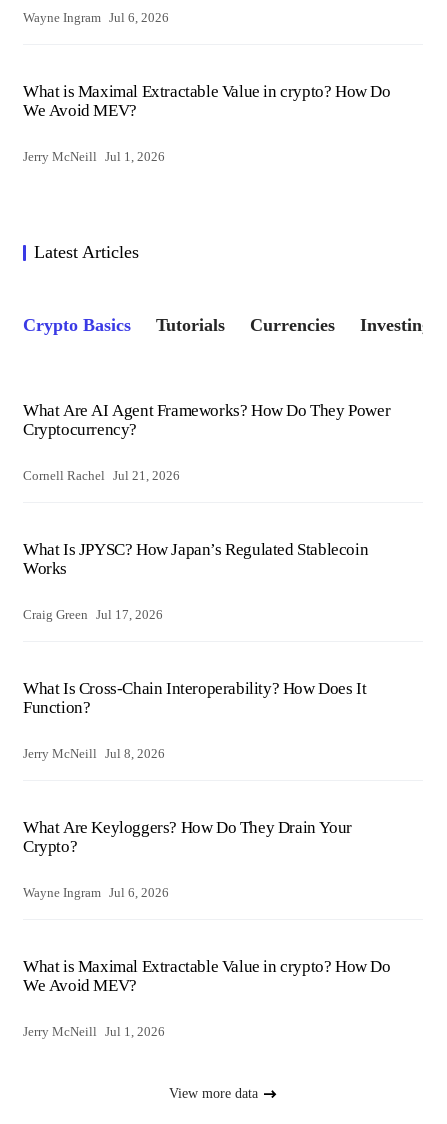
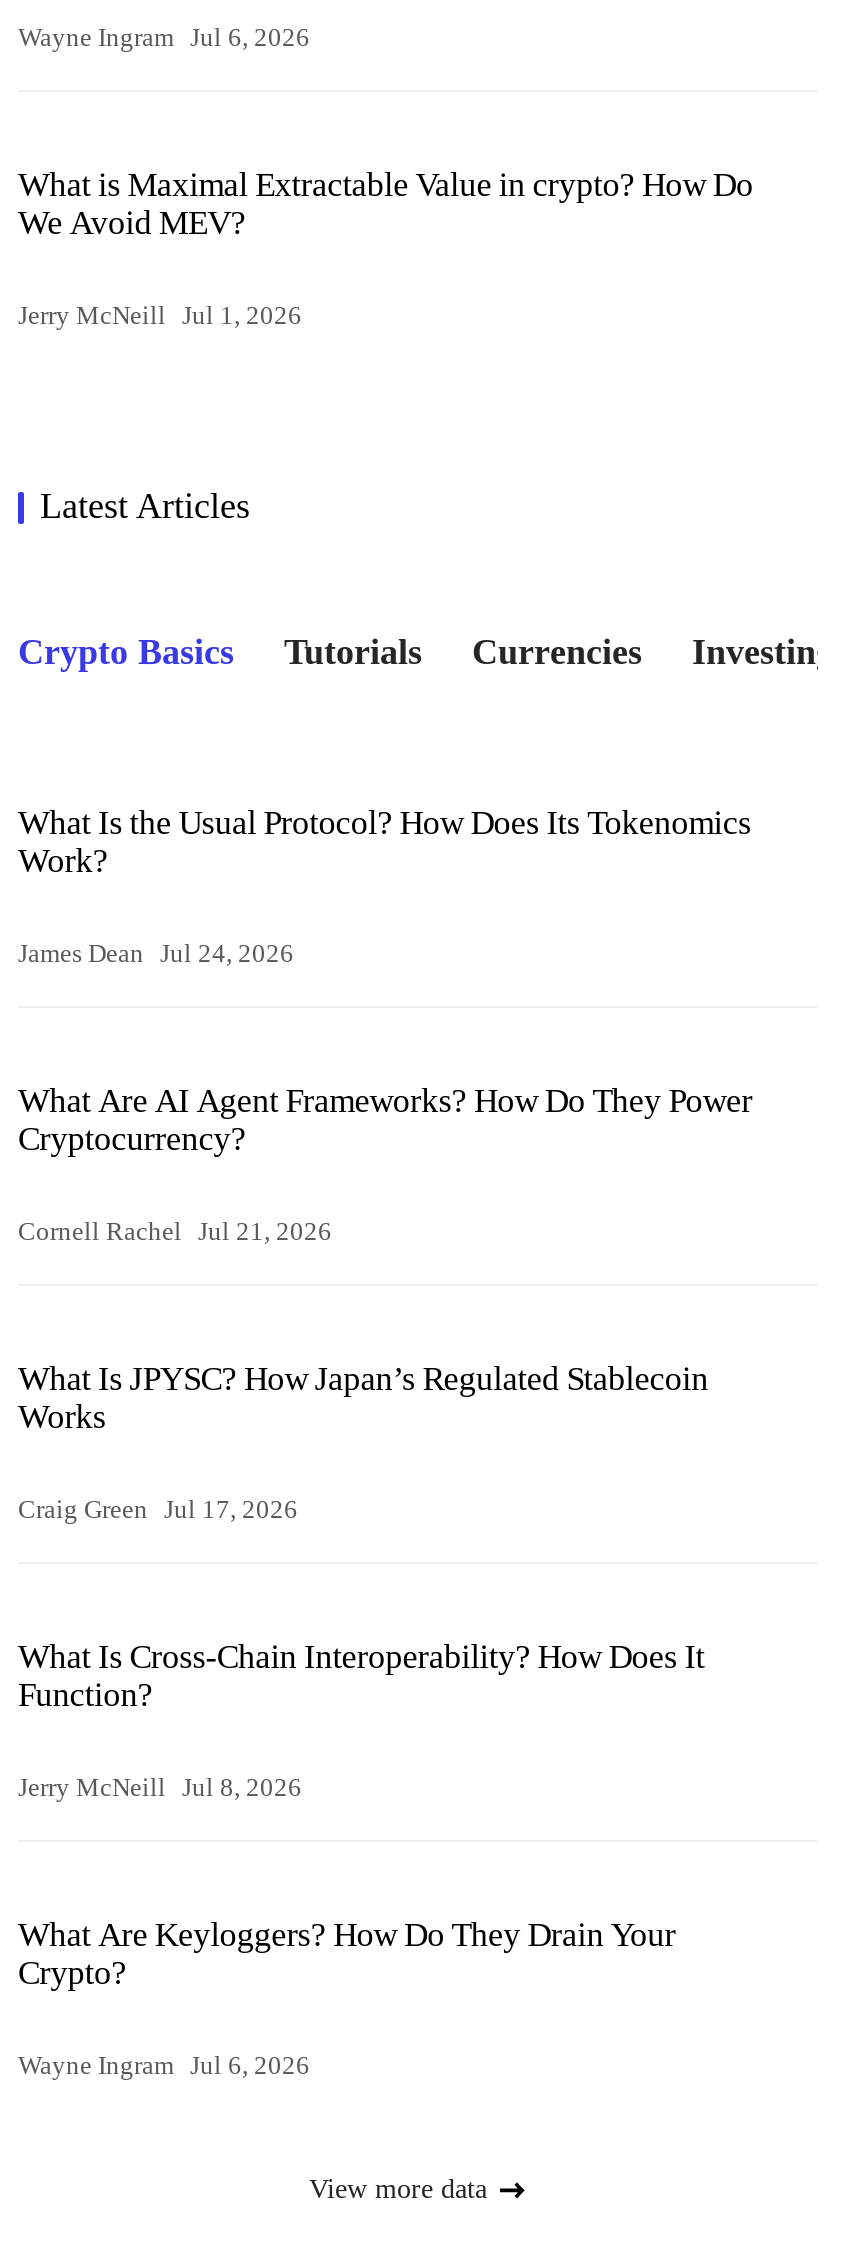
+ What Is the Usual Protocol? How Does Its Tokenomics
+ Work?
+ James Dean Jul 24, 2026

moved down: What Are AI Agent Frameworks? How Do They Power | Cryptocurrency? | Cornell Rachel Jul 21, 2026 | ... | Crypto? | Wayne Ingram Jul 6, 2026

- What is Maximal Extractable Value in crypto? How Do
- We Avoid MEV?
- Jerry McNeill Jul 1, 2026
